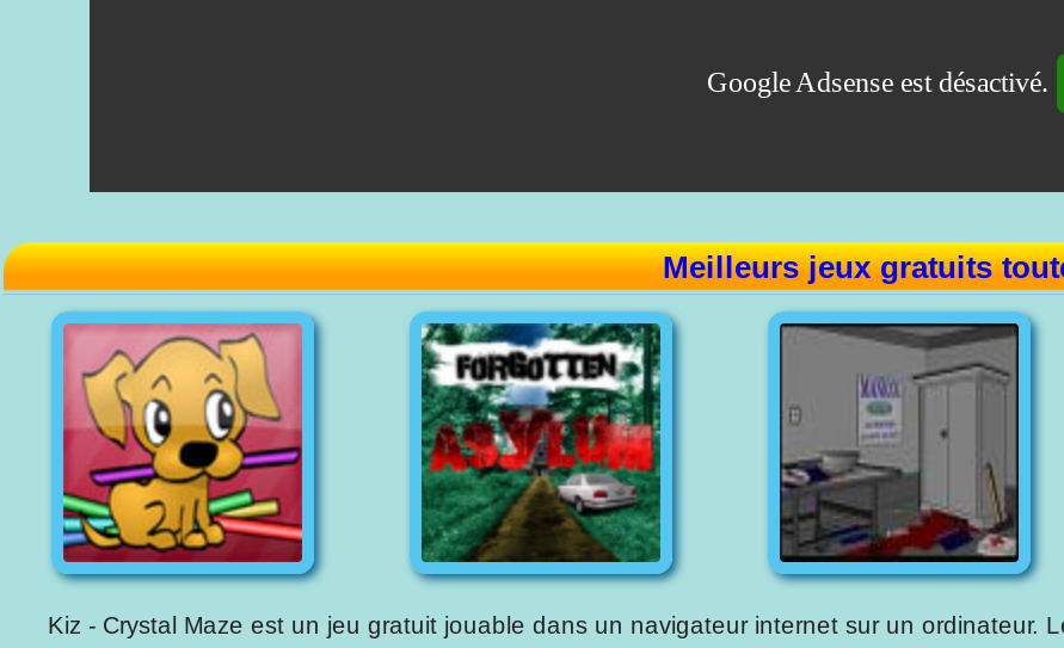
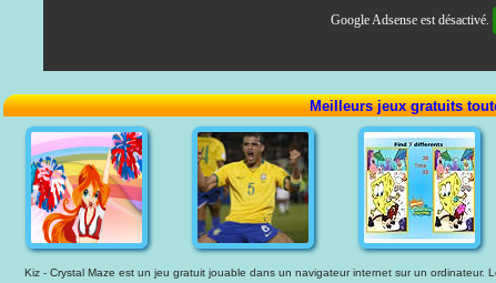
- [image]
+ [image]

- [image]
+ [image]

- [image]
+ [image]
